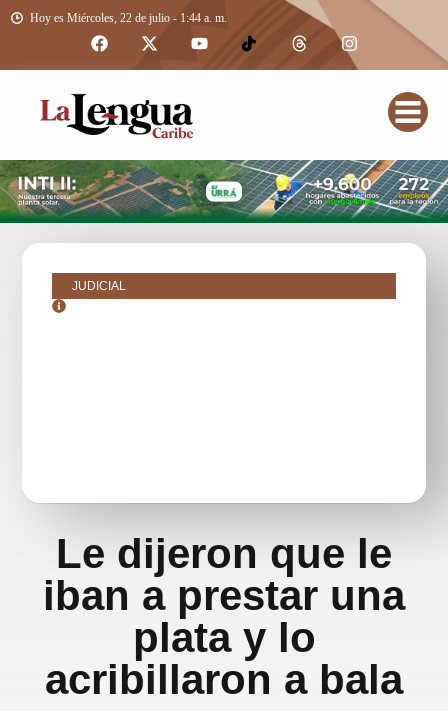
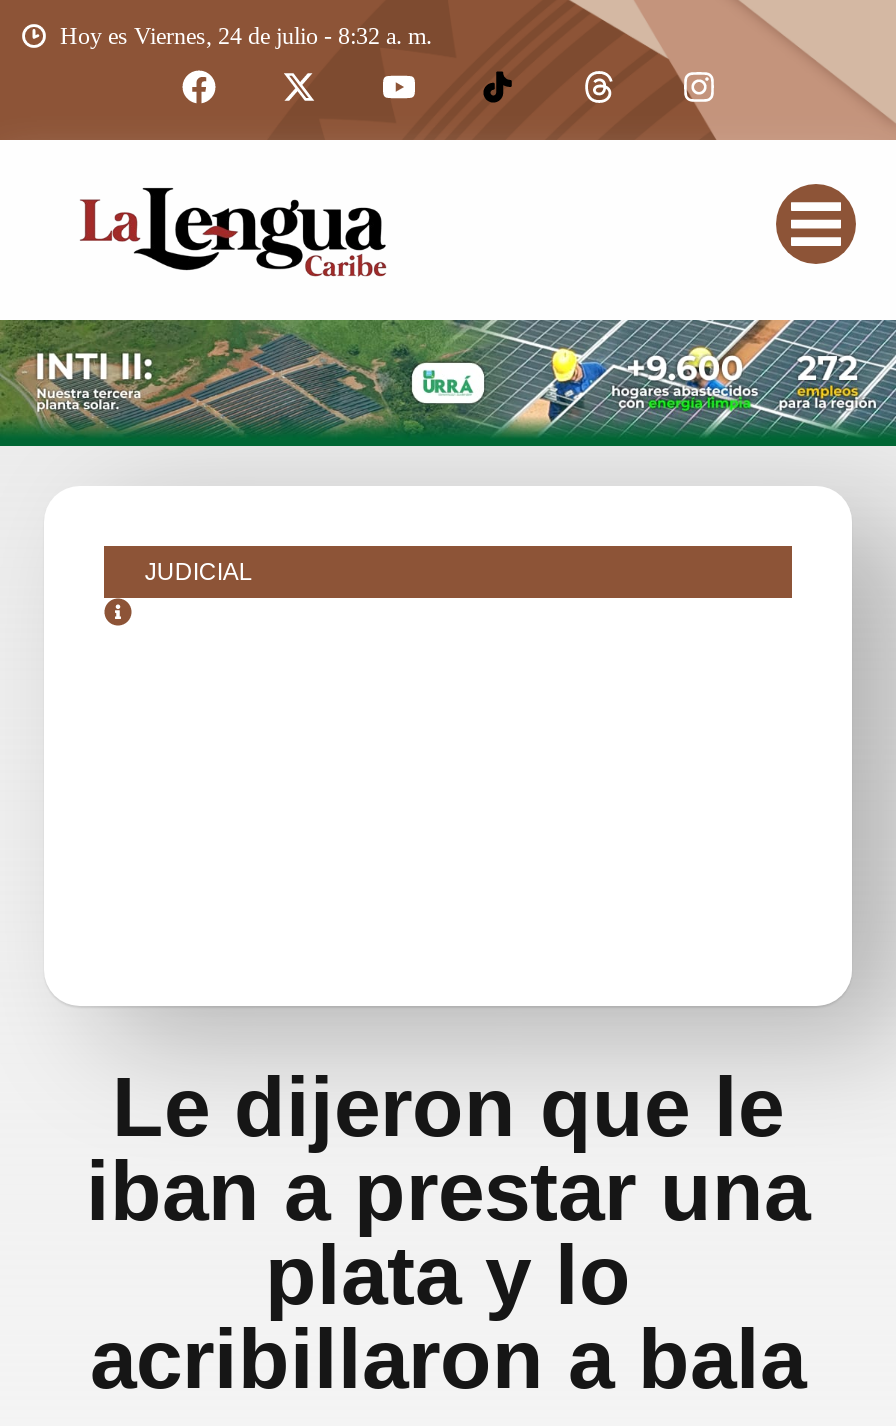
- Hoy es Miércoles, 22 de julio - 1:44 a. m.
+ Hoy es Viernes, 24 de julio - 8:32 a. m.
